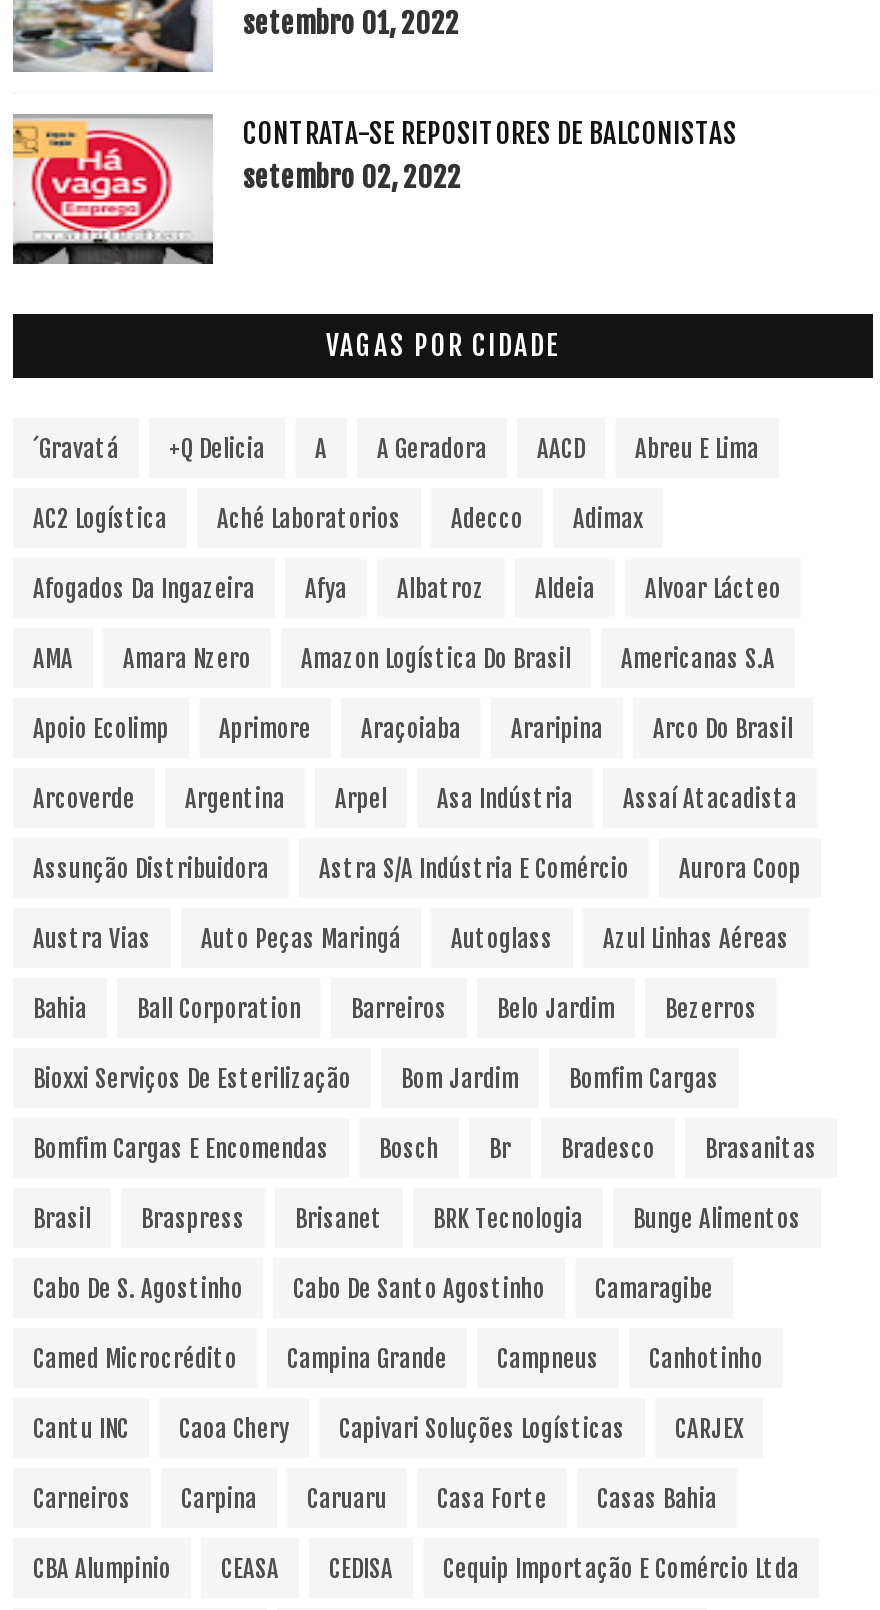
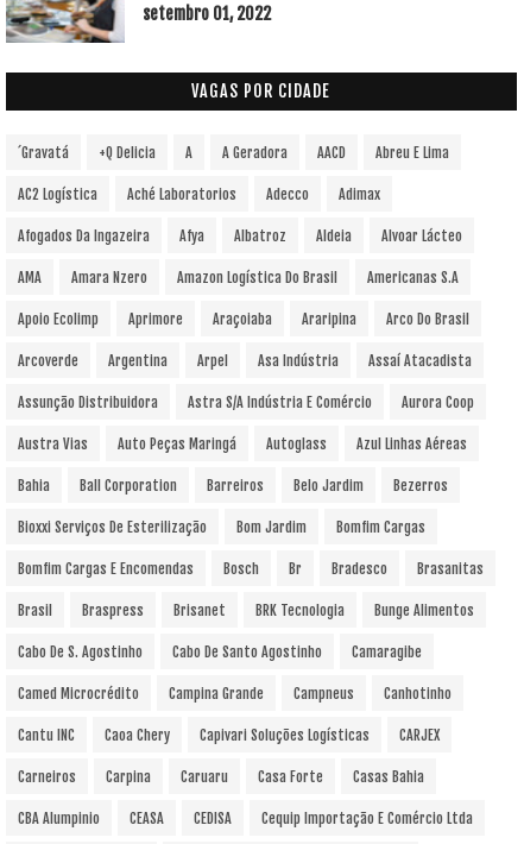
- [image]
- CONTRATA-SE REPOSITORES DE BALCONISTAS
- setembro 02, 2022
